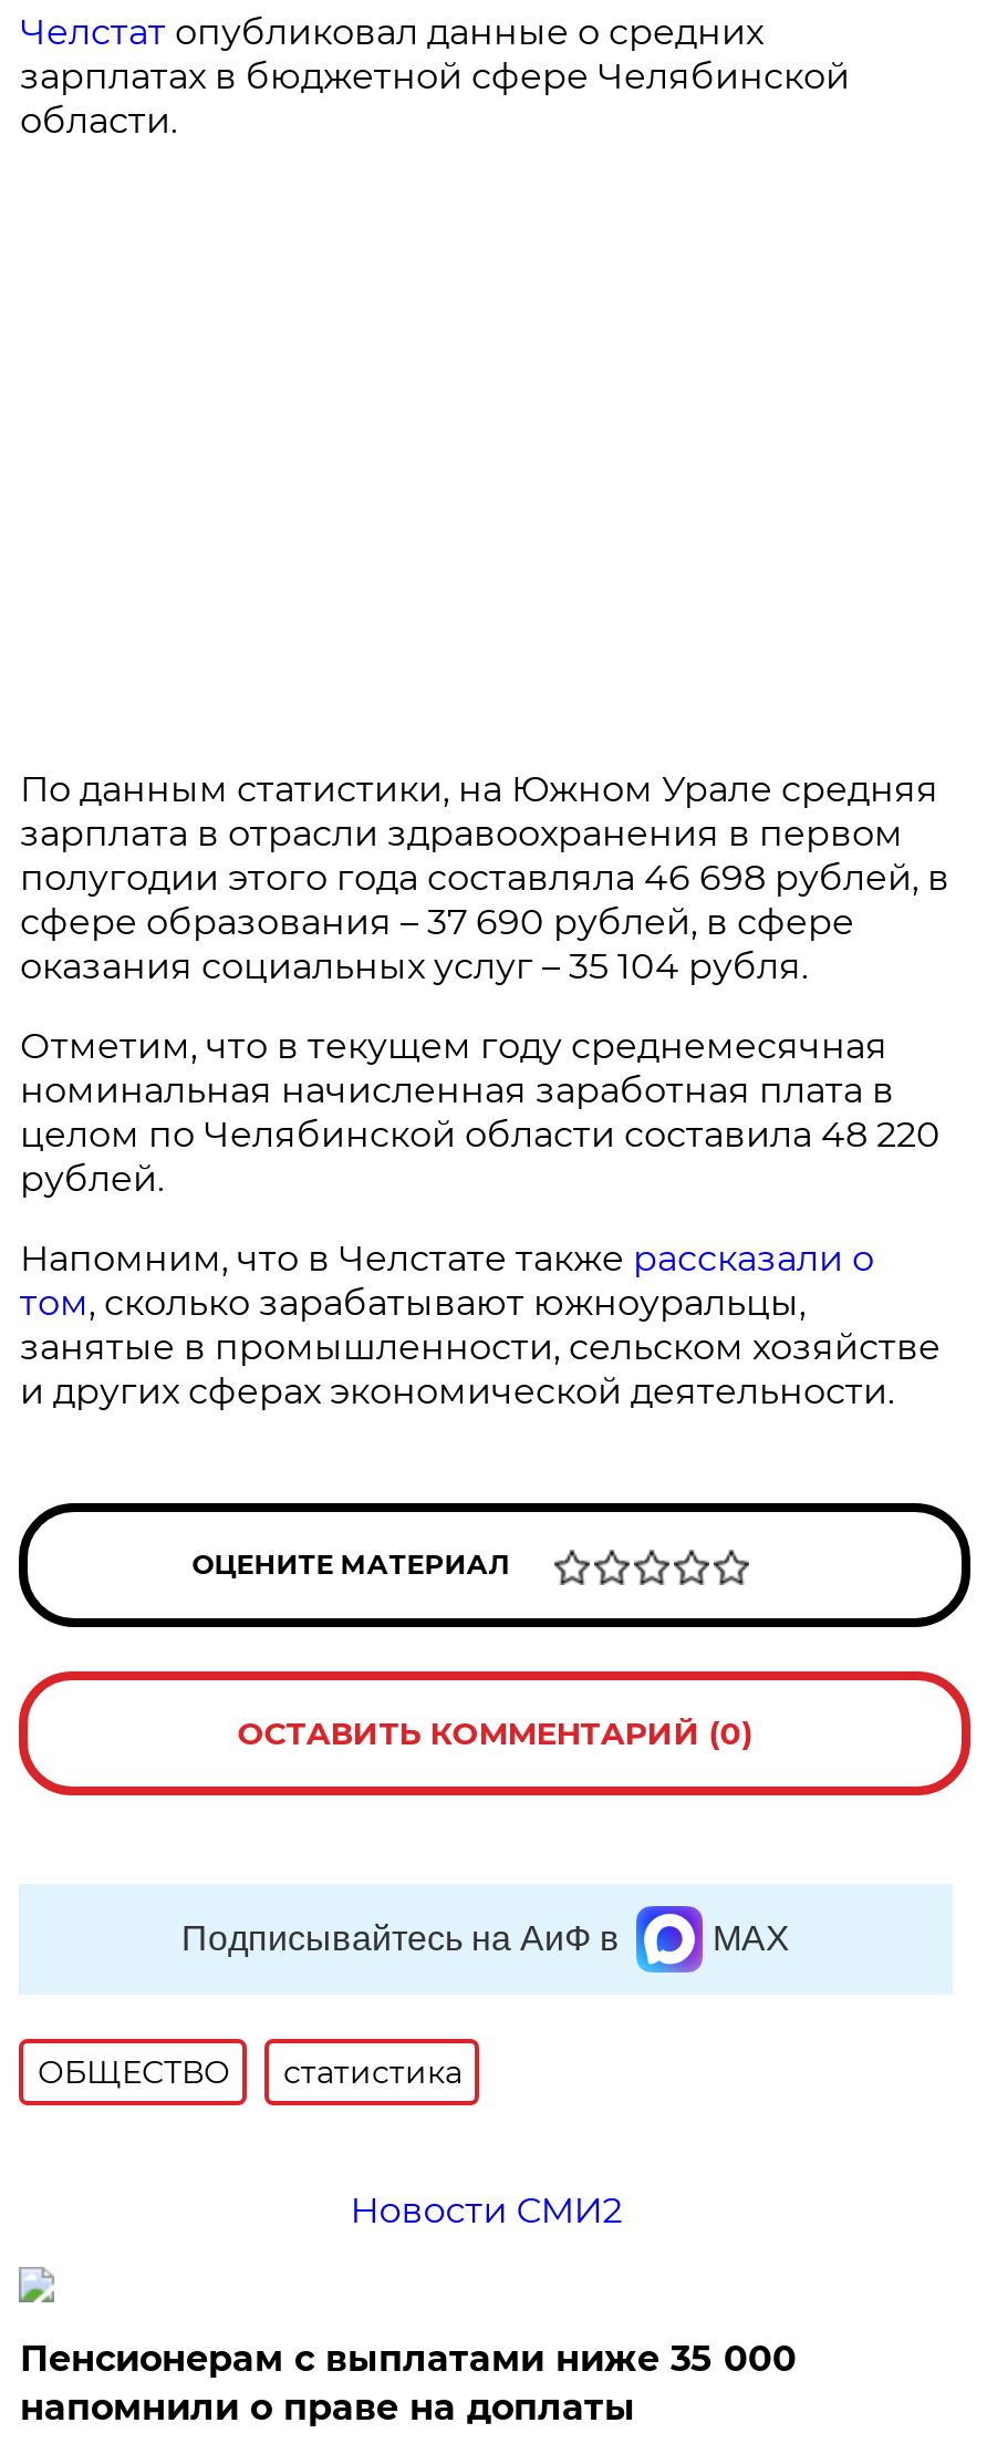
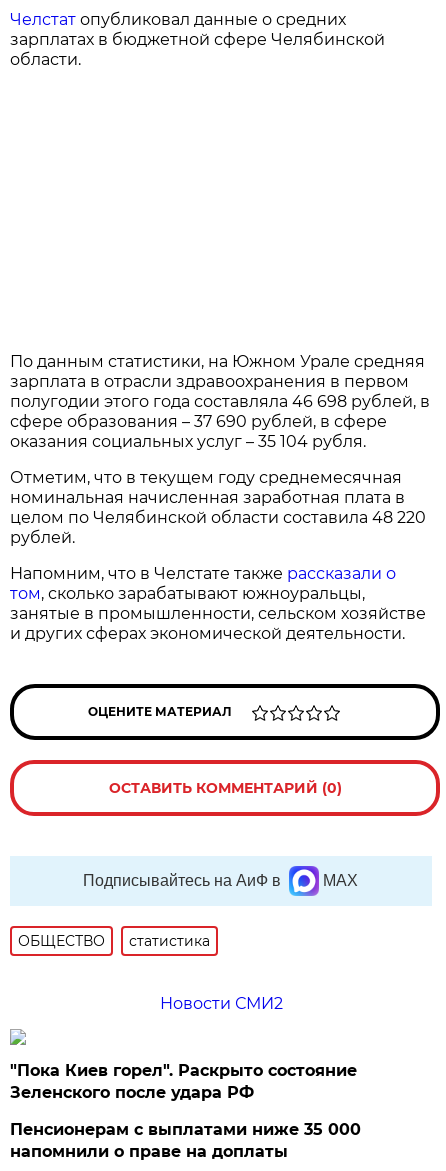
+ "Пока Киев горел". Раскрыто состояние
+ Зеленского после удара РФ
